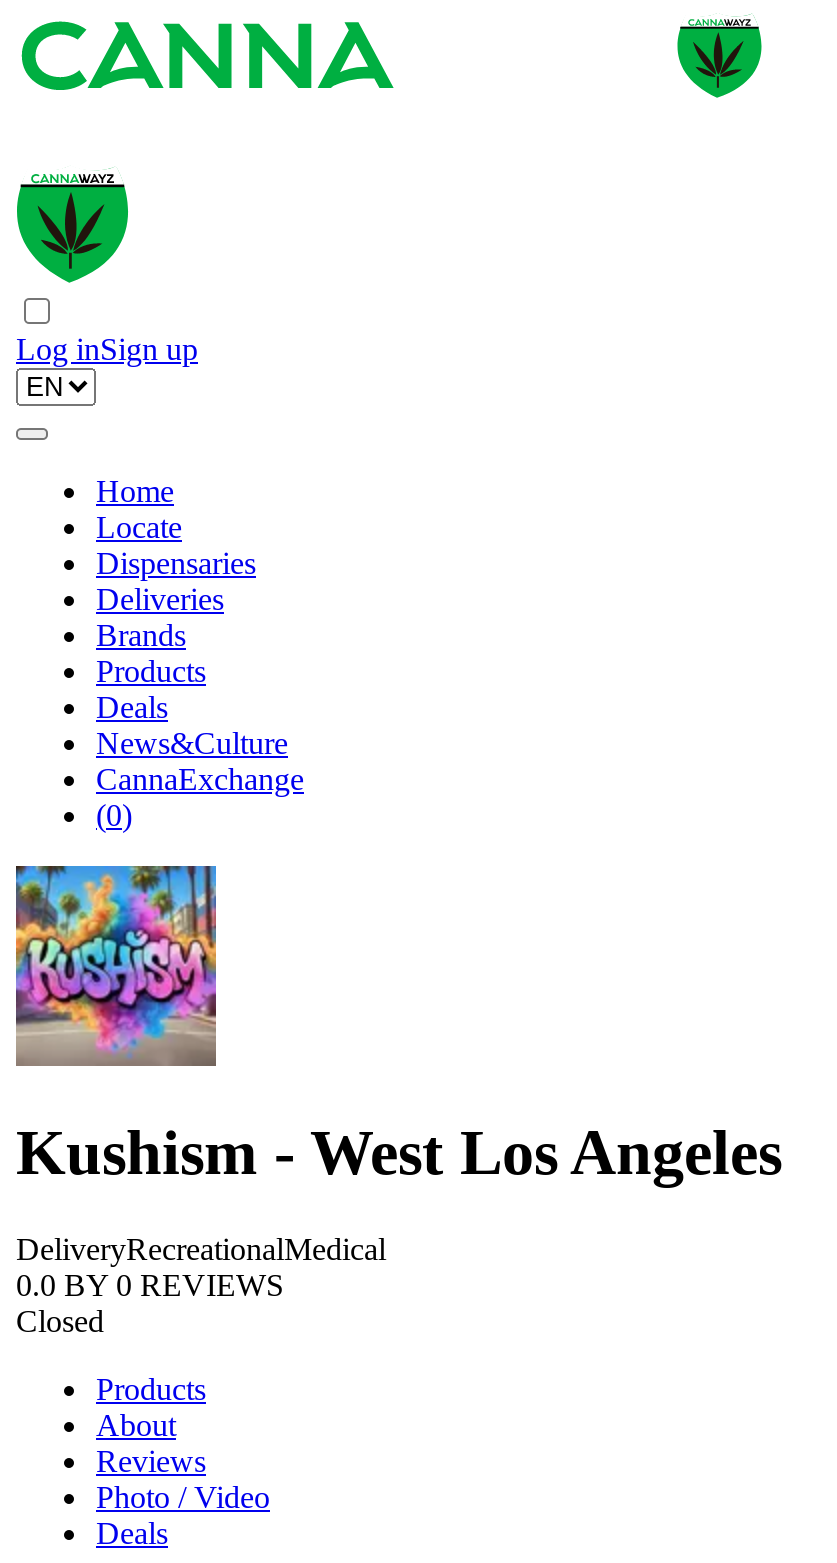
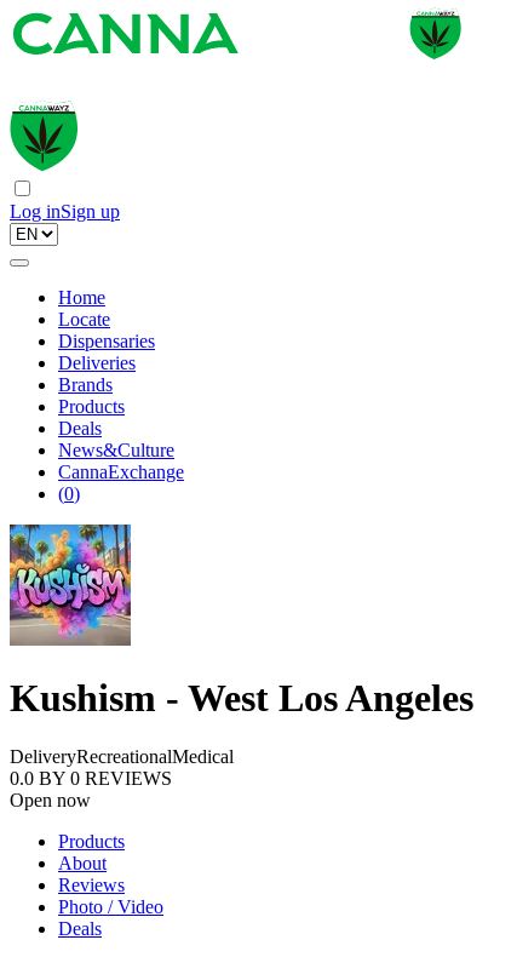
- Closed
+ Open now
